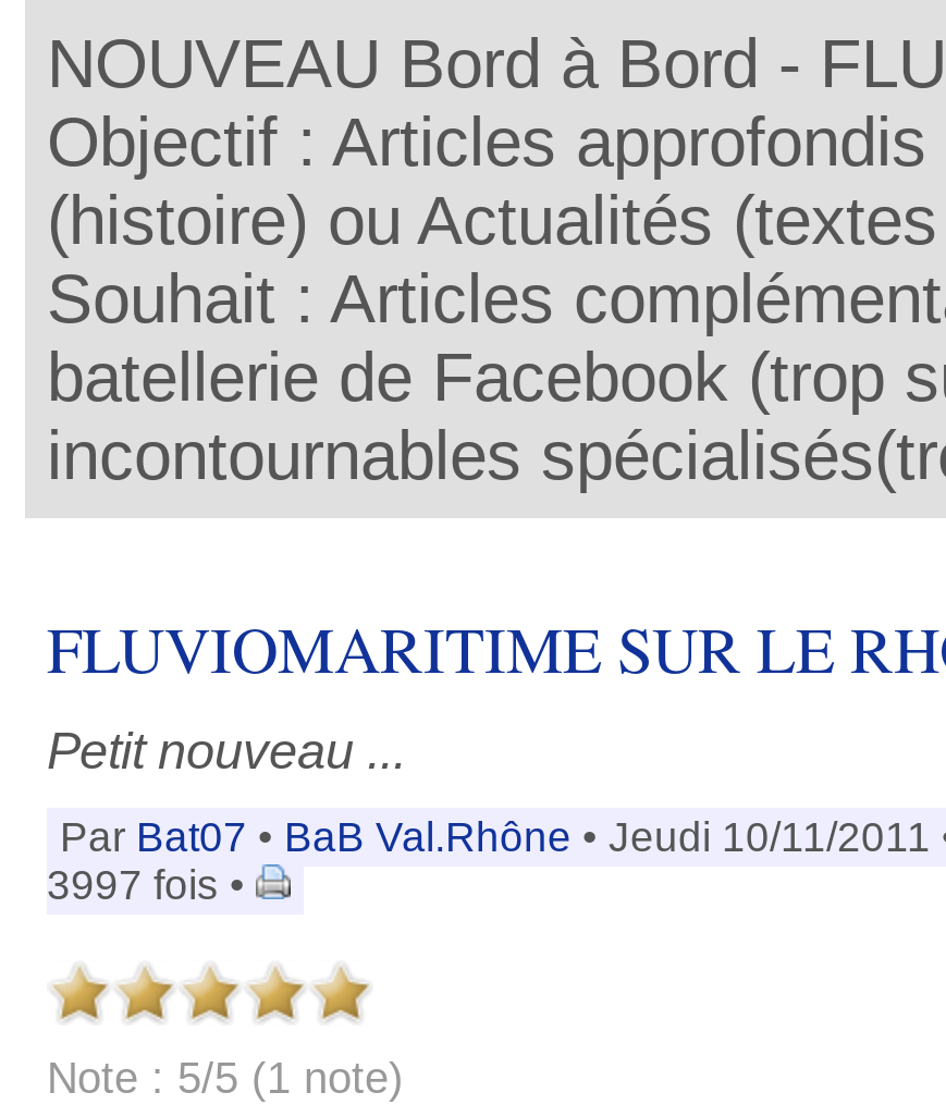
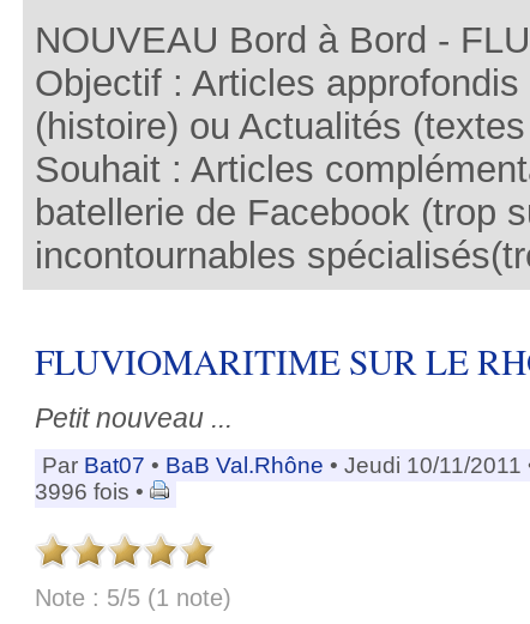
- 3997 fois •
+ 3996 fois •
